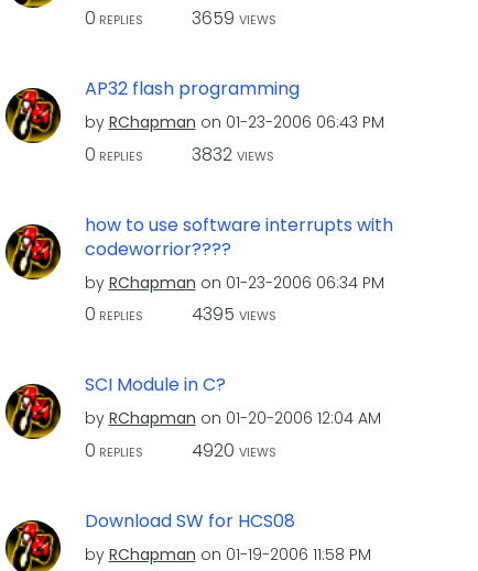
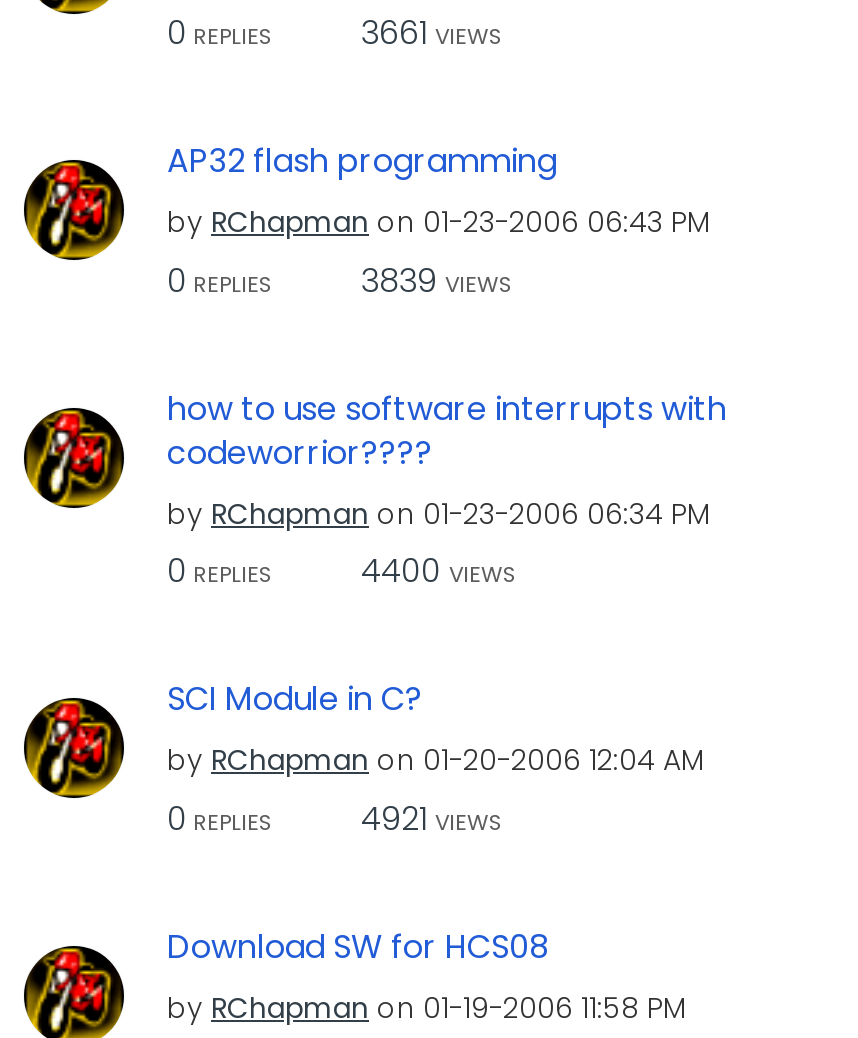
- 3659 VIEWS
+ 3661 VIEWS

- 3832 VIEWS
+ 3839 VIEWS

- 4395 VIEWS
+ 4400 VIEWS

- 4920 VIEWS
+ 4921 VIEWS
